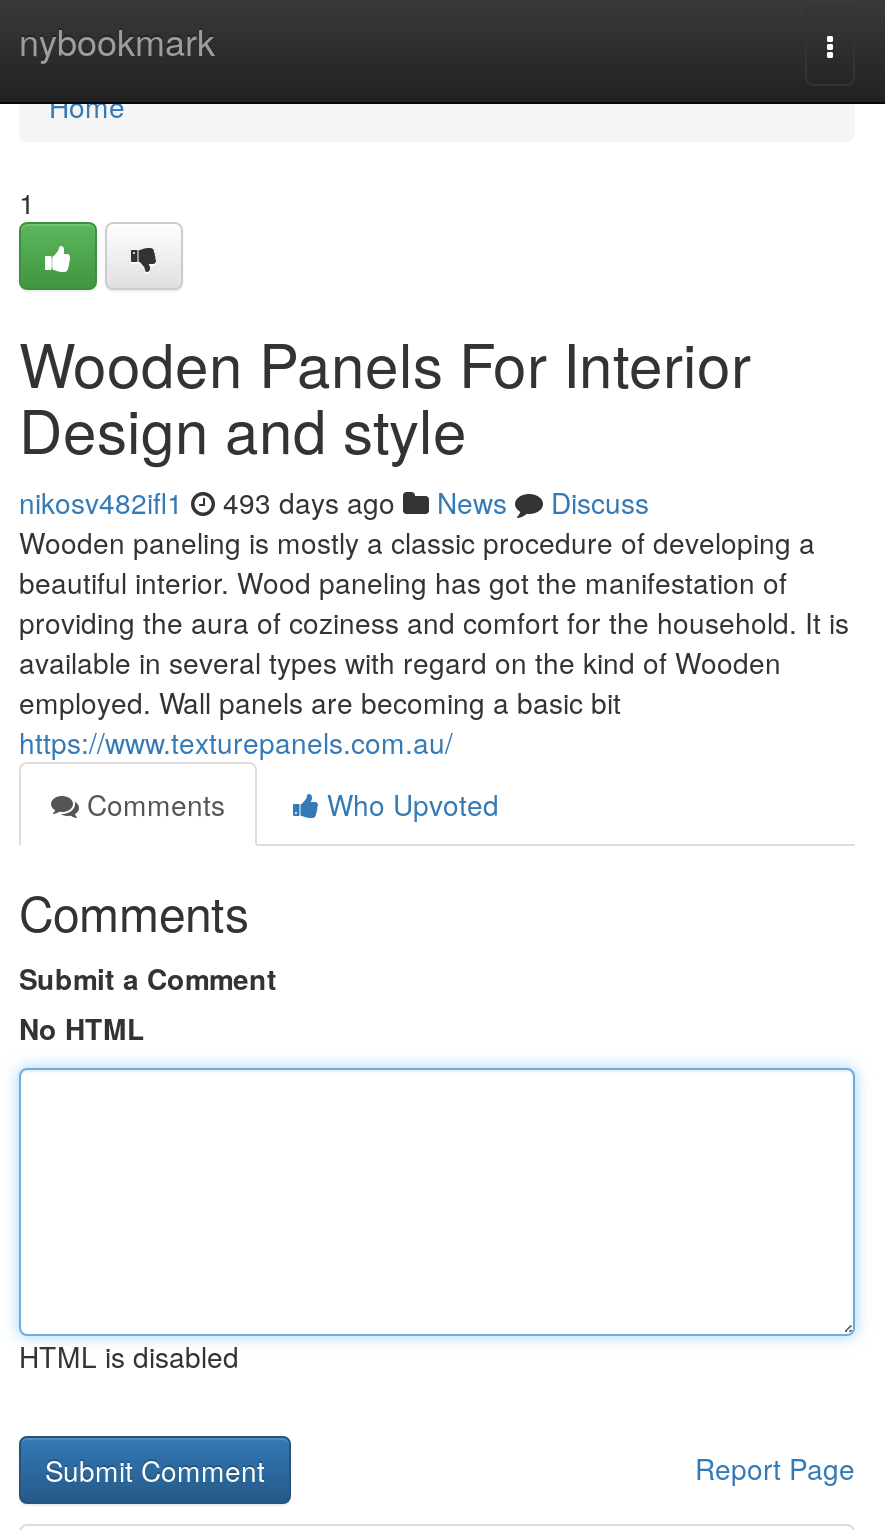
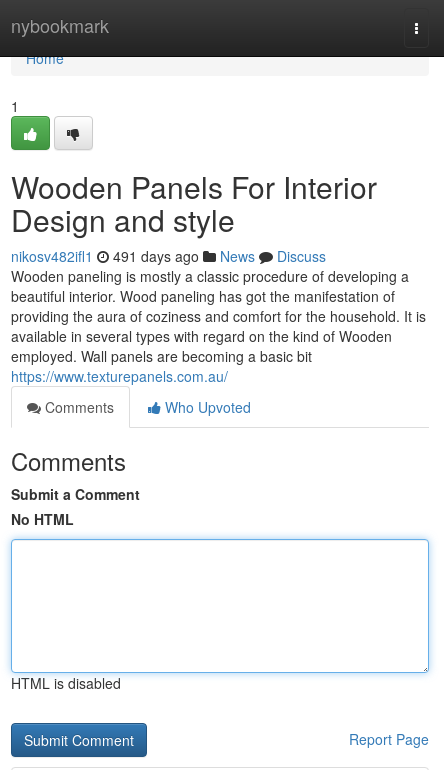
- nikosv482ifl1 493 days ago News Discuss
+ nikosv482ifl1 491 days ago News Discuss
